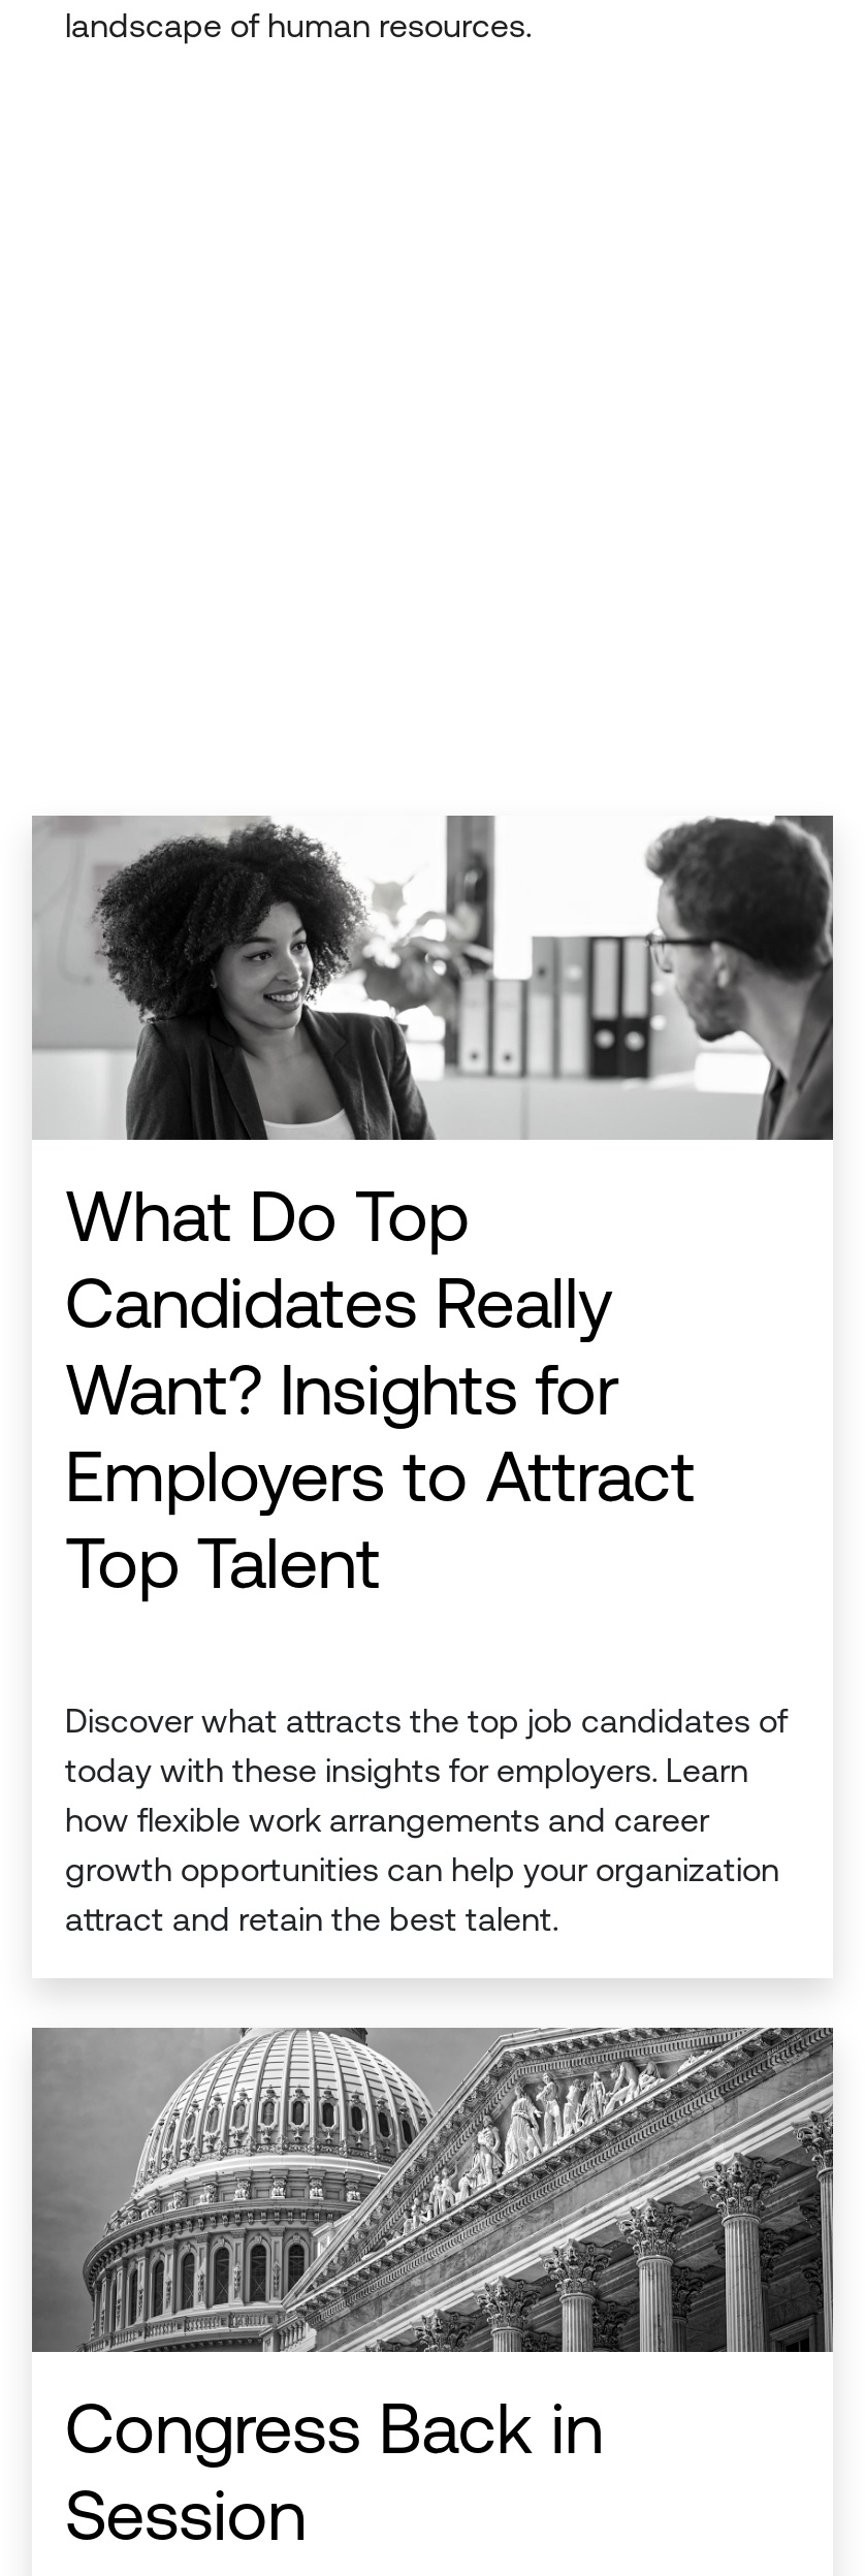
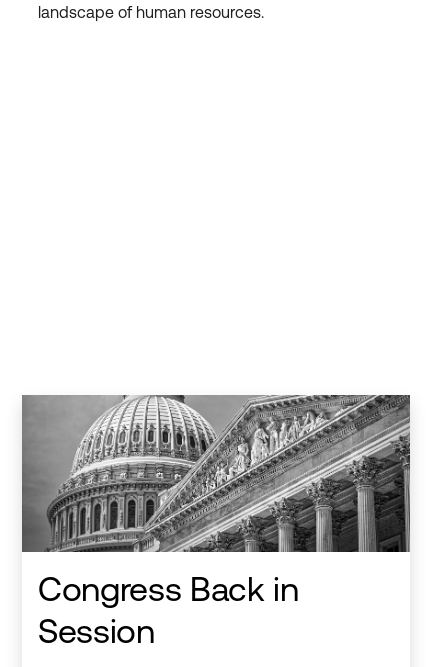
- [image]
- What Do Top
- Candidates Really
- Want? Insights for
- Employers to Attract
- Top Talent
- Discover what attracts the top job candidates of
- today with these insights for employers. Learn
- how flexible work arrangements and career
- growth opportunities can help your organization
- attract and retain the best talent.
